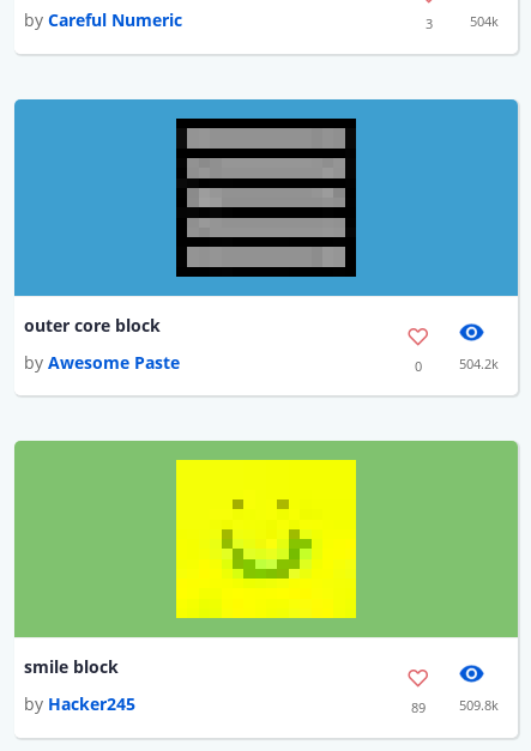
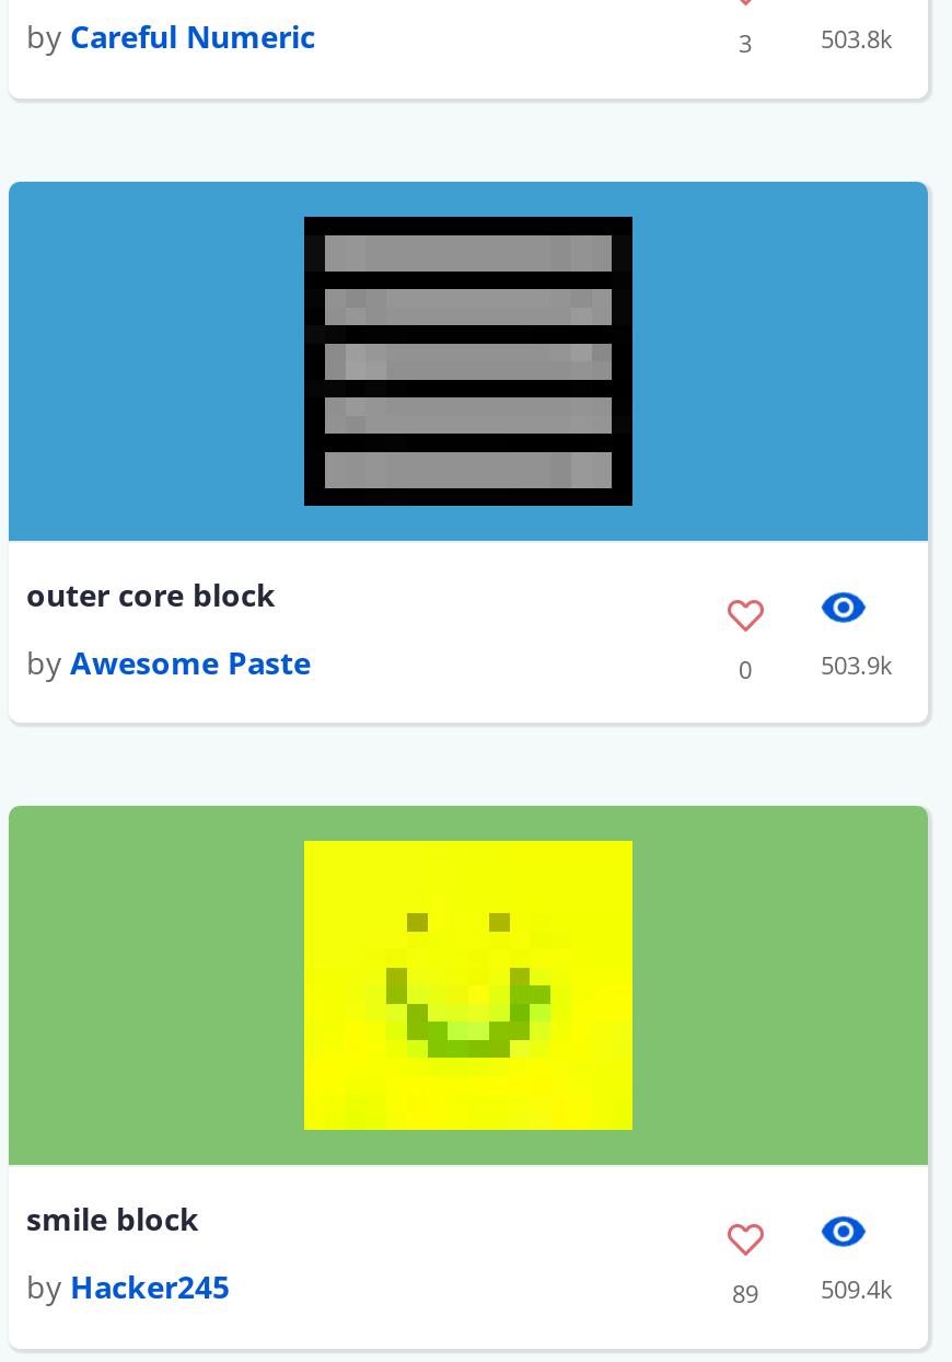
- 504k
+ 503.8k

- 504.2k
+ 503.9k

- 89 509.8k
+ 89 509.4k
